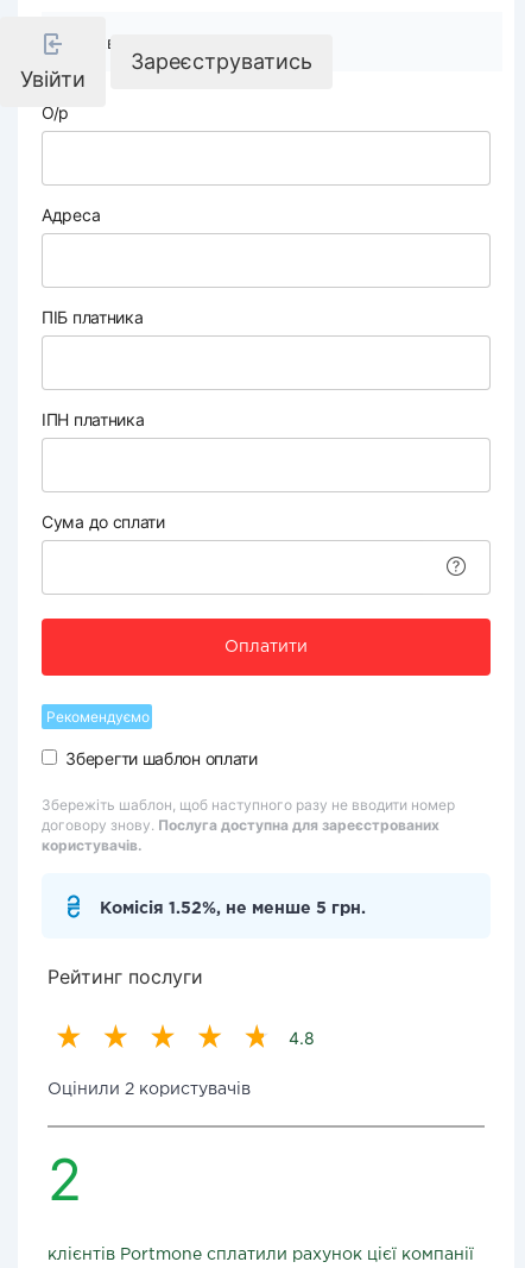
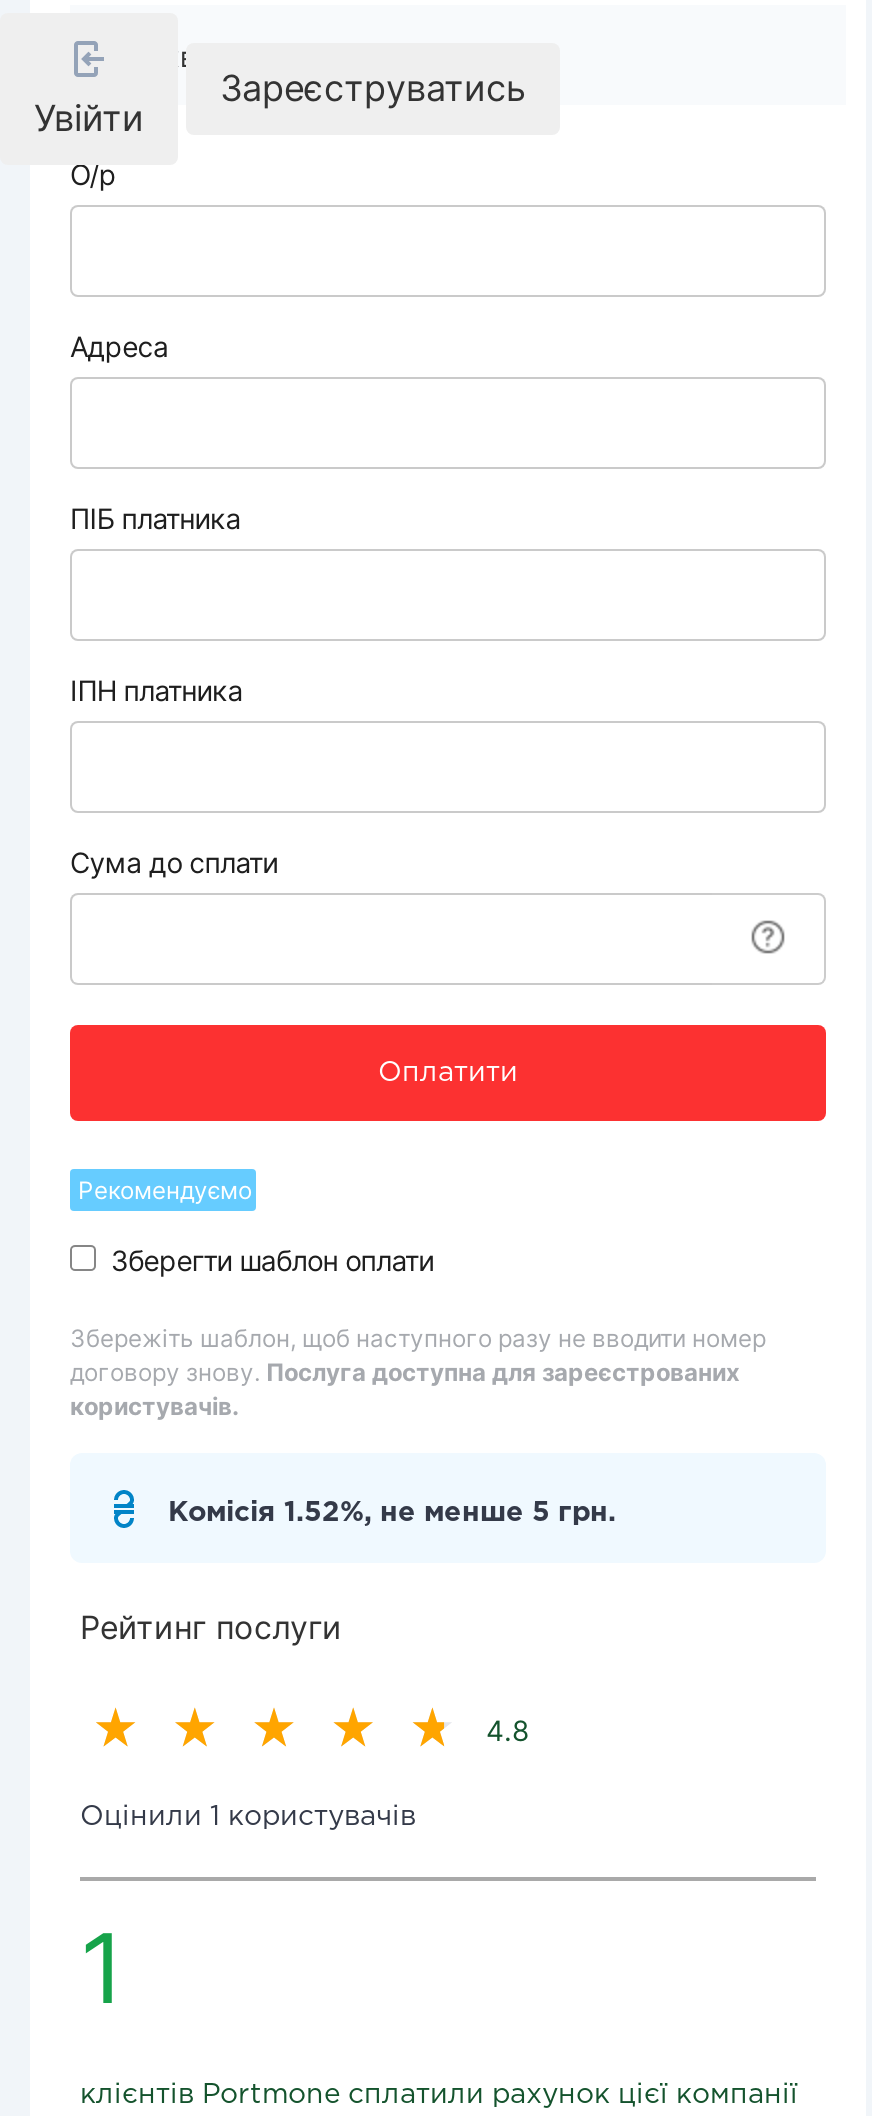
- Оцінили 2 користувачів
+ Оцінили 1 користувачів

- 2
+ 1
